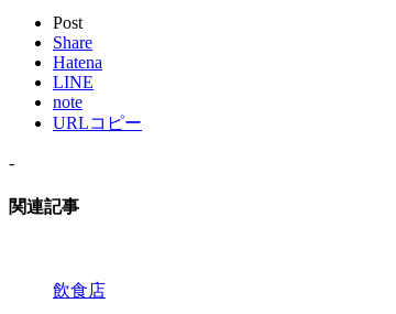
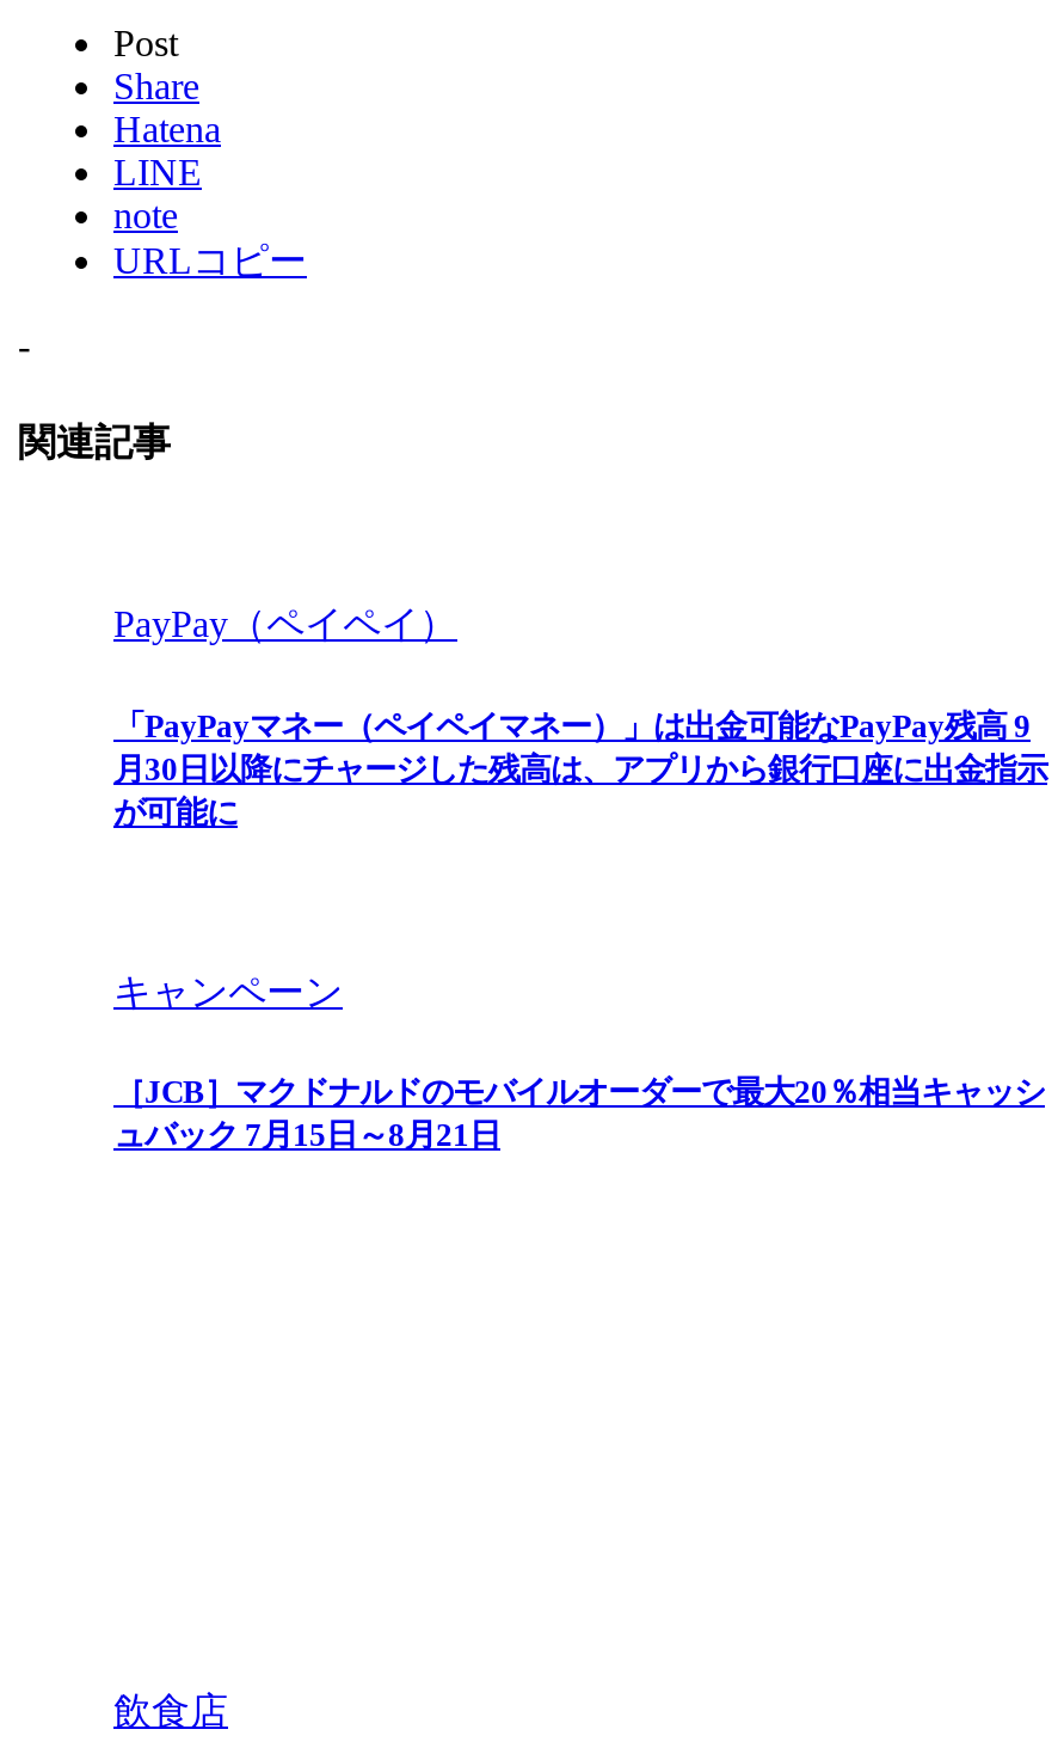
+ PayPay（ペイペイ）
+ 「PayPayマネー（ペイペイマネー）」は出金可能なPayPay残高 9
+ 月30日以降にチャージした残高は、アプリから銀行口座に出金指示
+ が可能に

+ キャンペーン
+ ［JCB］マクドナルドのモバイルオーダーで最大20％相当キャッシ
+ ュバック 7月15日～8月21日
